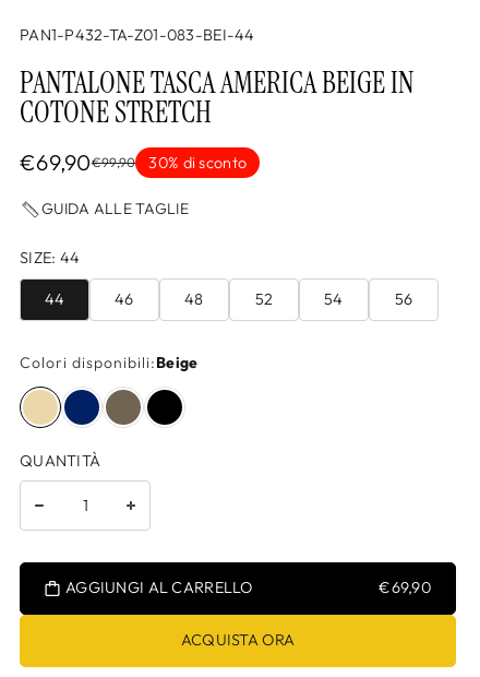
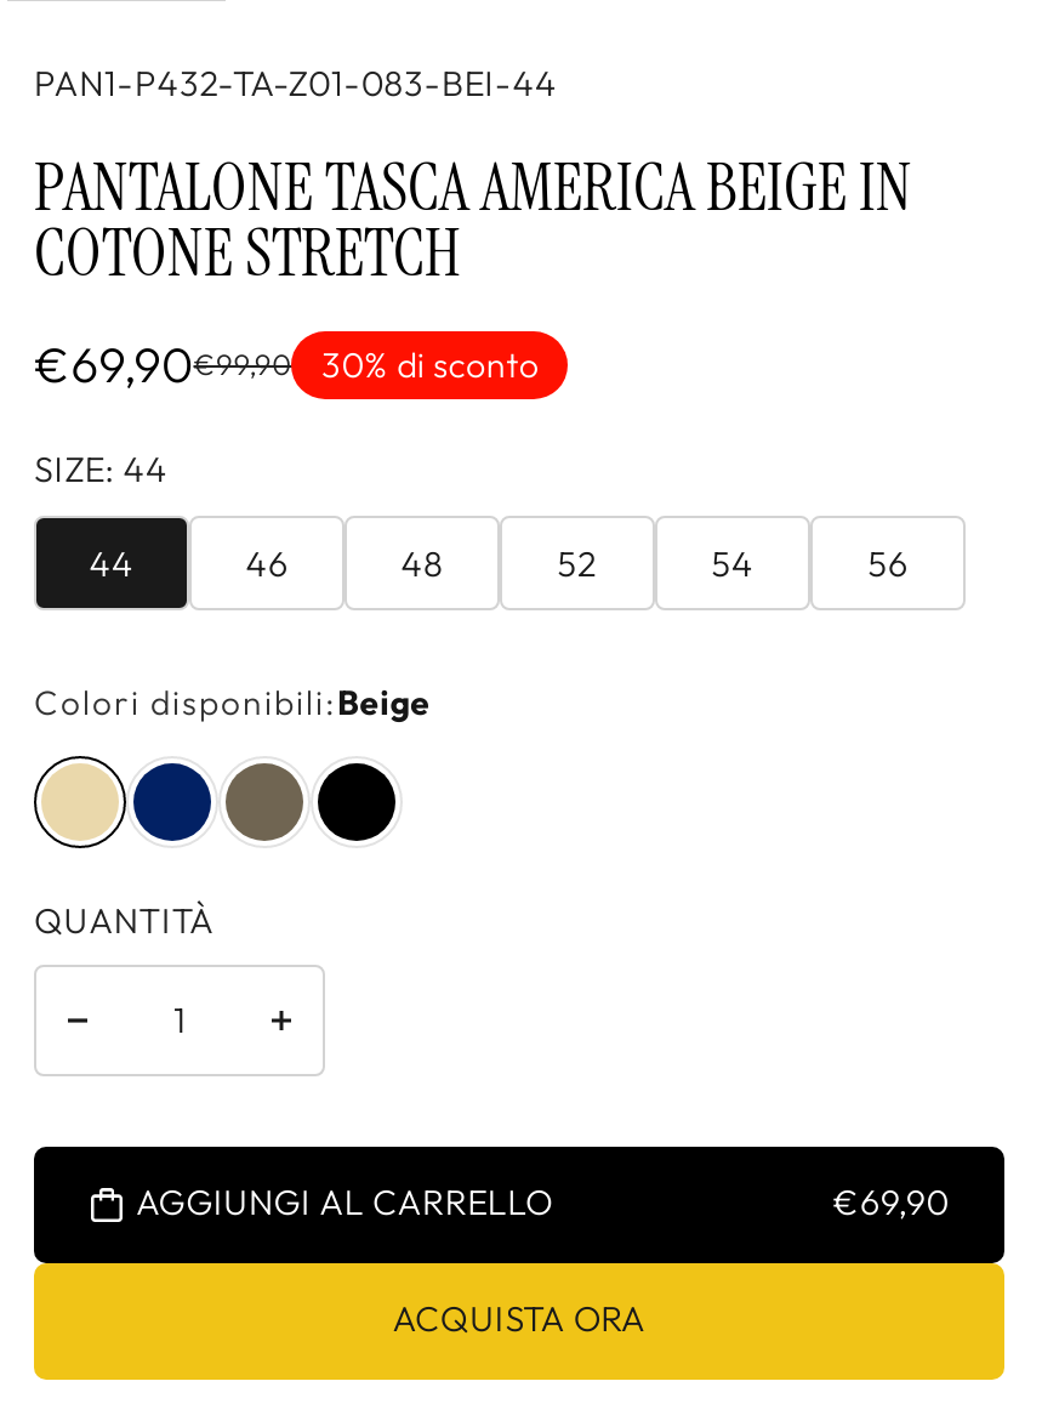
- GUIDA ALLE TAGLIE
